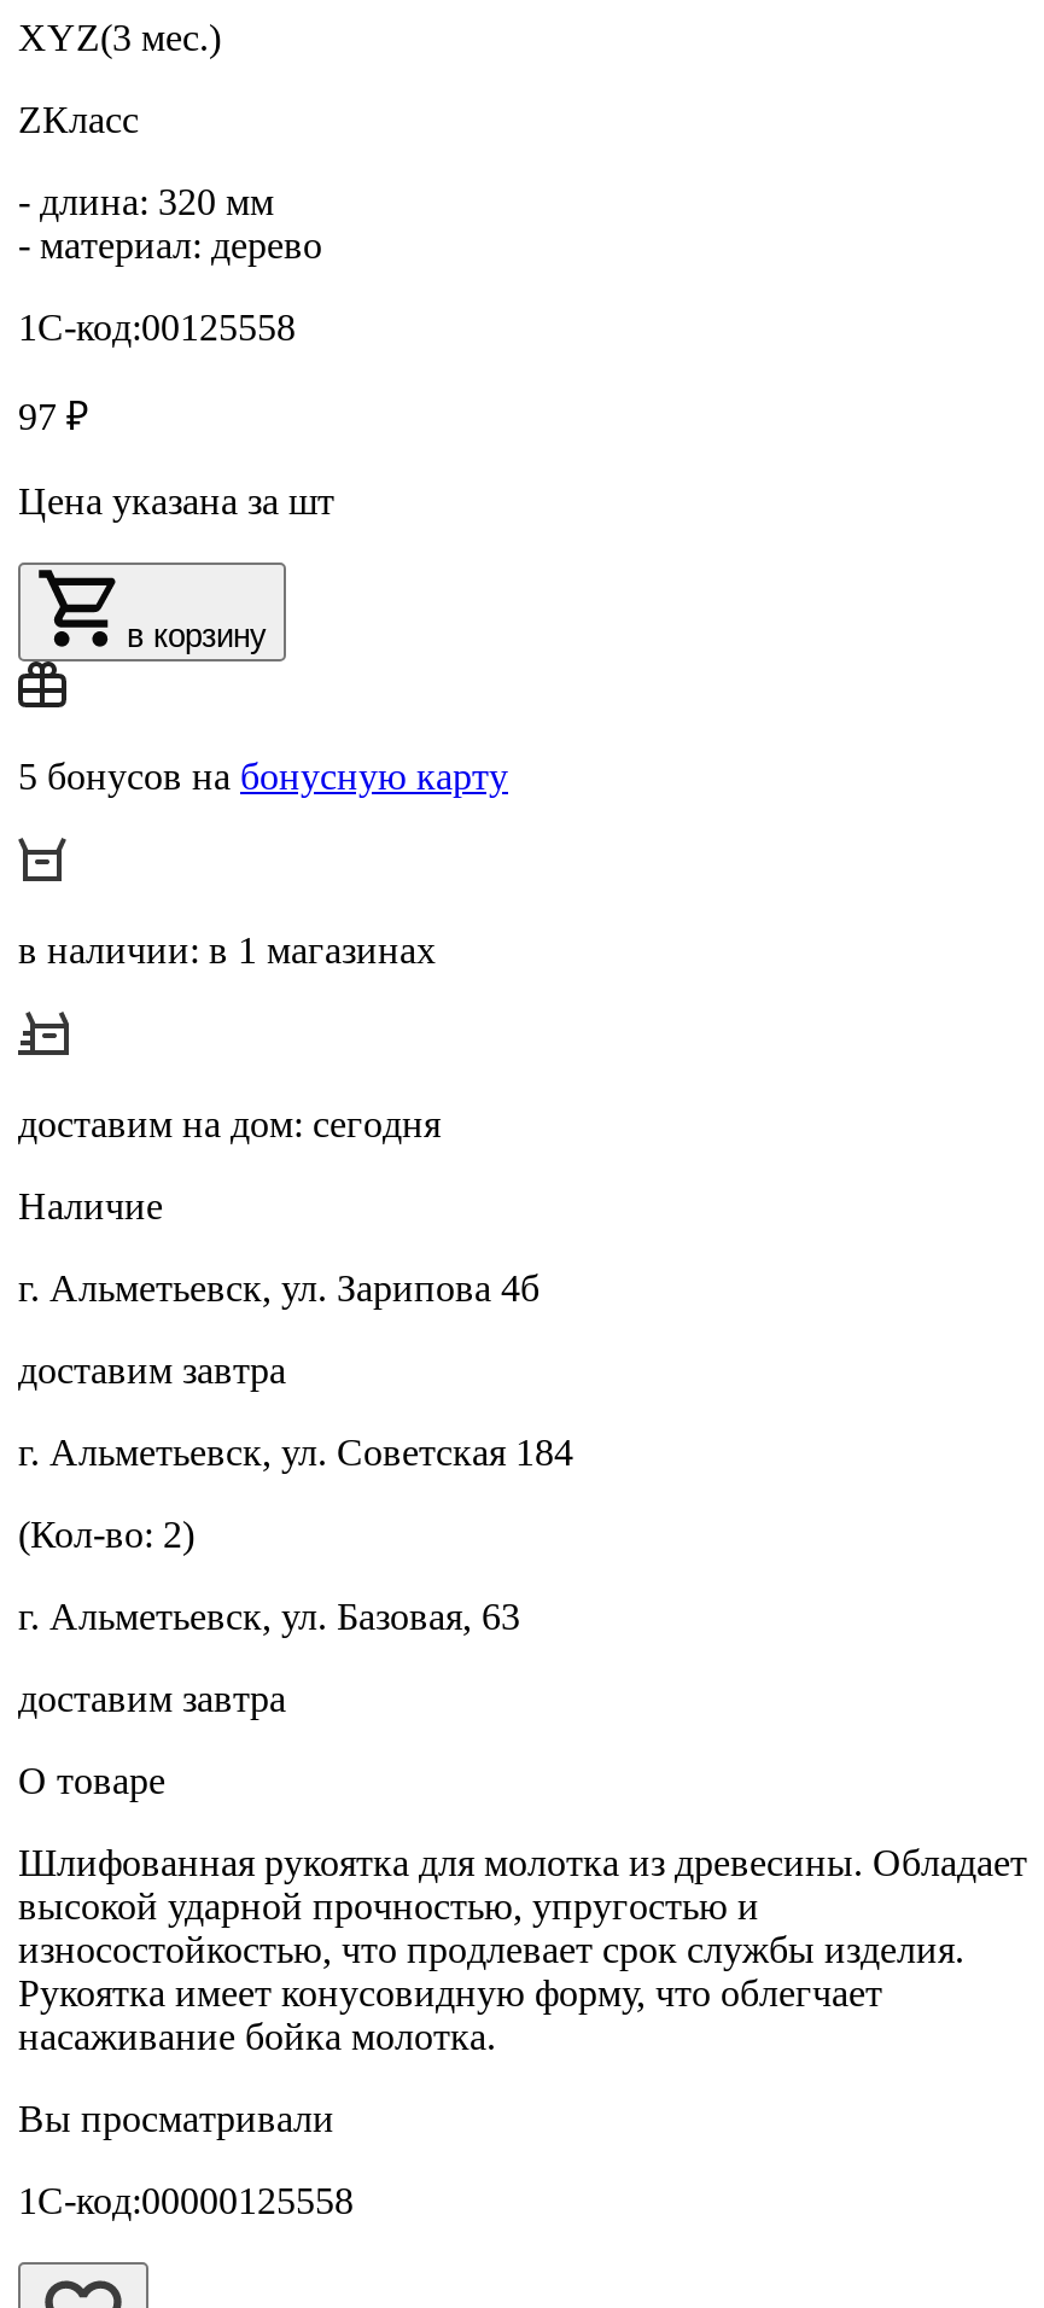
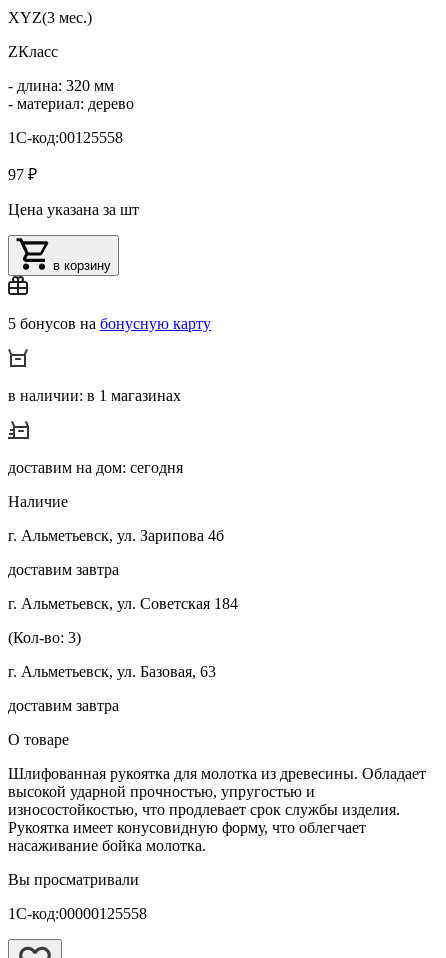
- (Кол-во: 2)
+ (Кол-во: 3)
